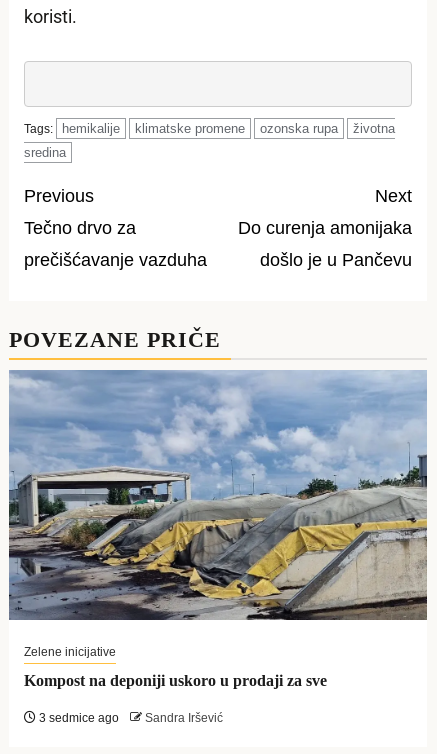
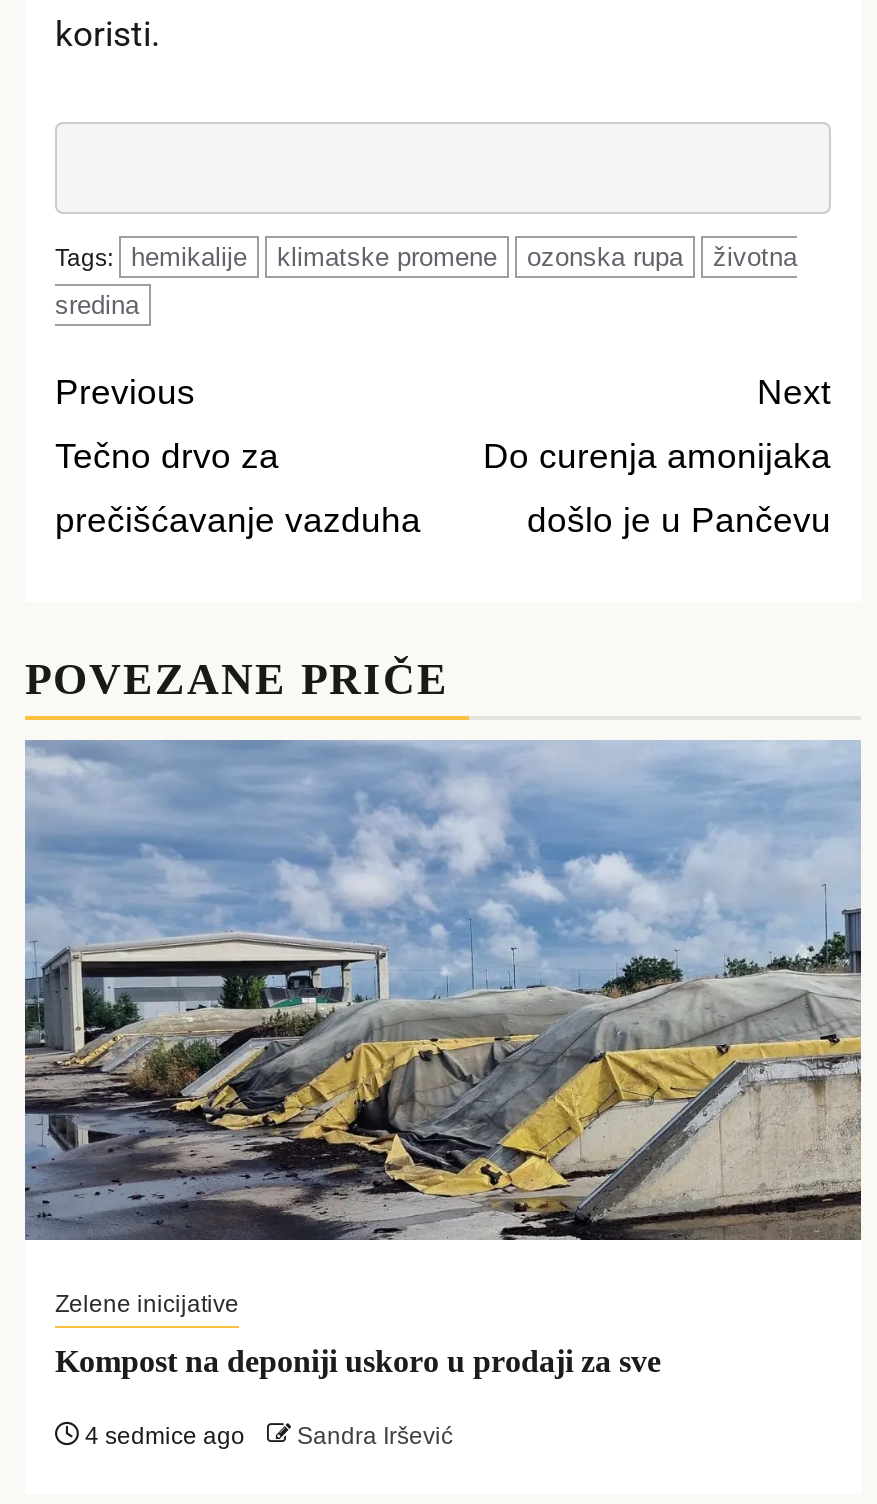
- 3 sedmice ago Sandra Iršević
+ 4 sedmice ago Sandra Iršević
